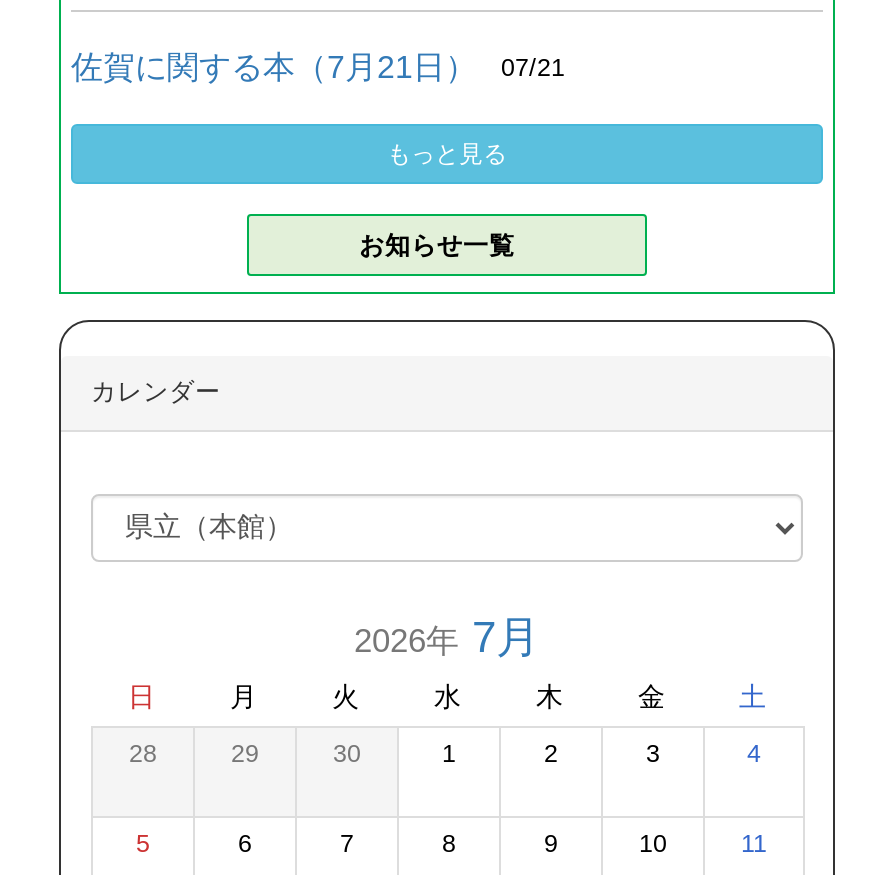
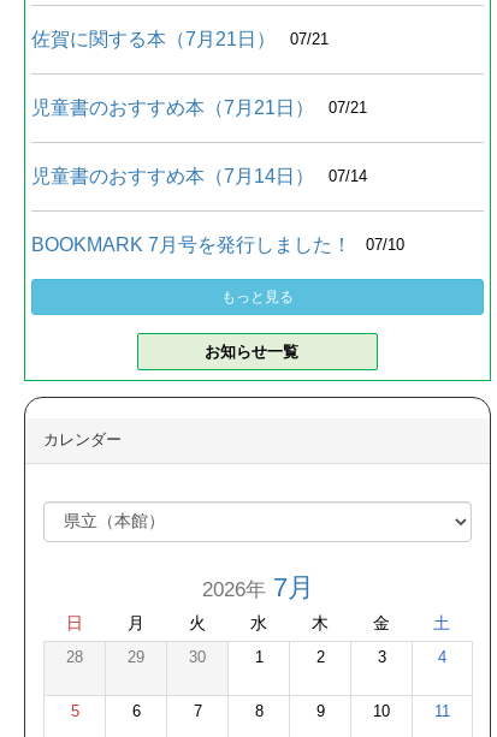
+ 児童書のおすすめ本（7月21日）
+ 07/21
+ 児童書のおすすめ本（7月14日）
+ 07/14
+ BOOKMARK 7月号を発行しました！
+ 07/10
